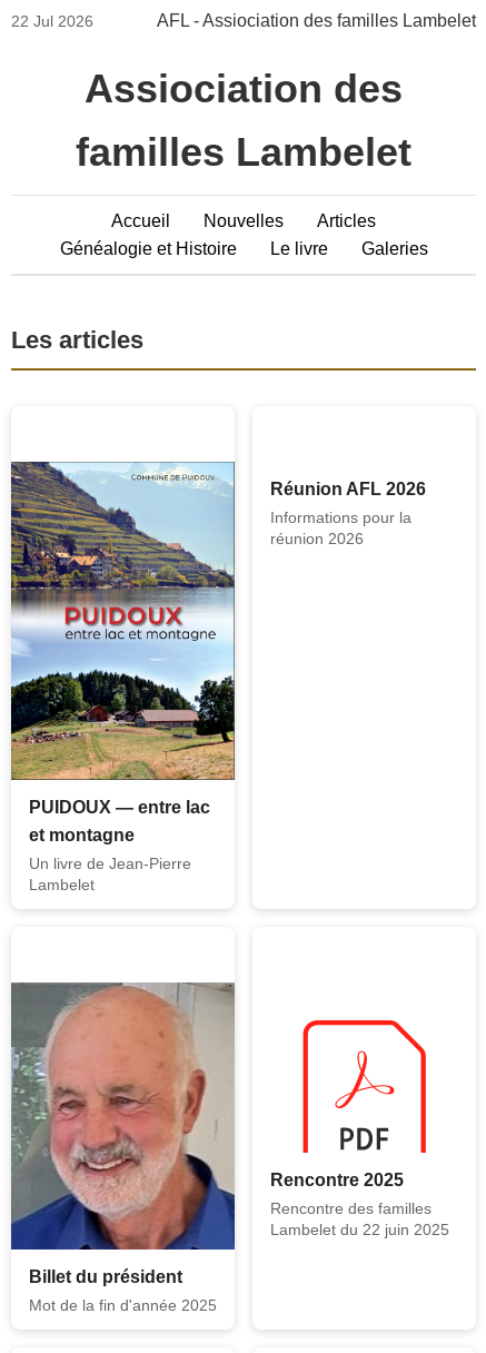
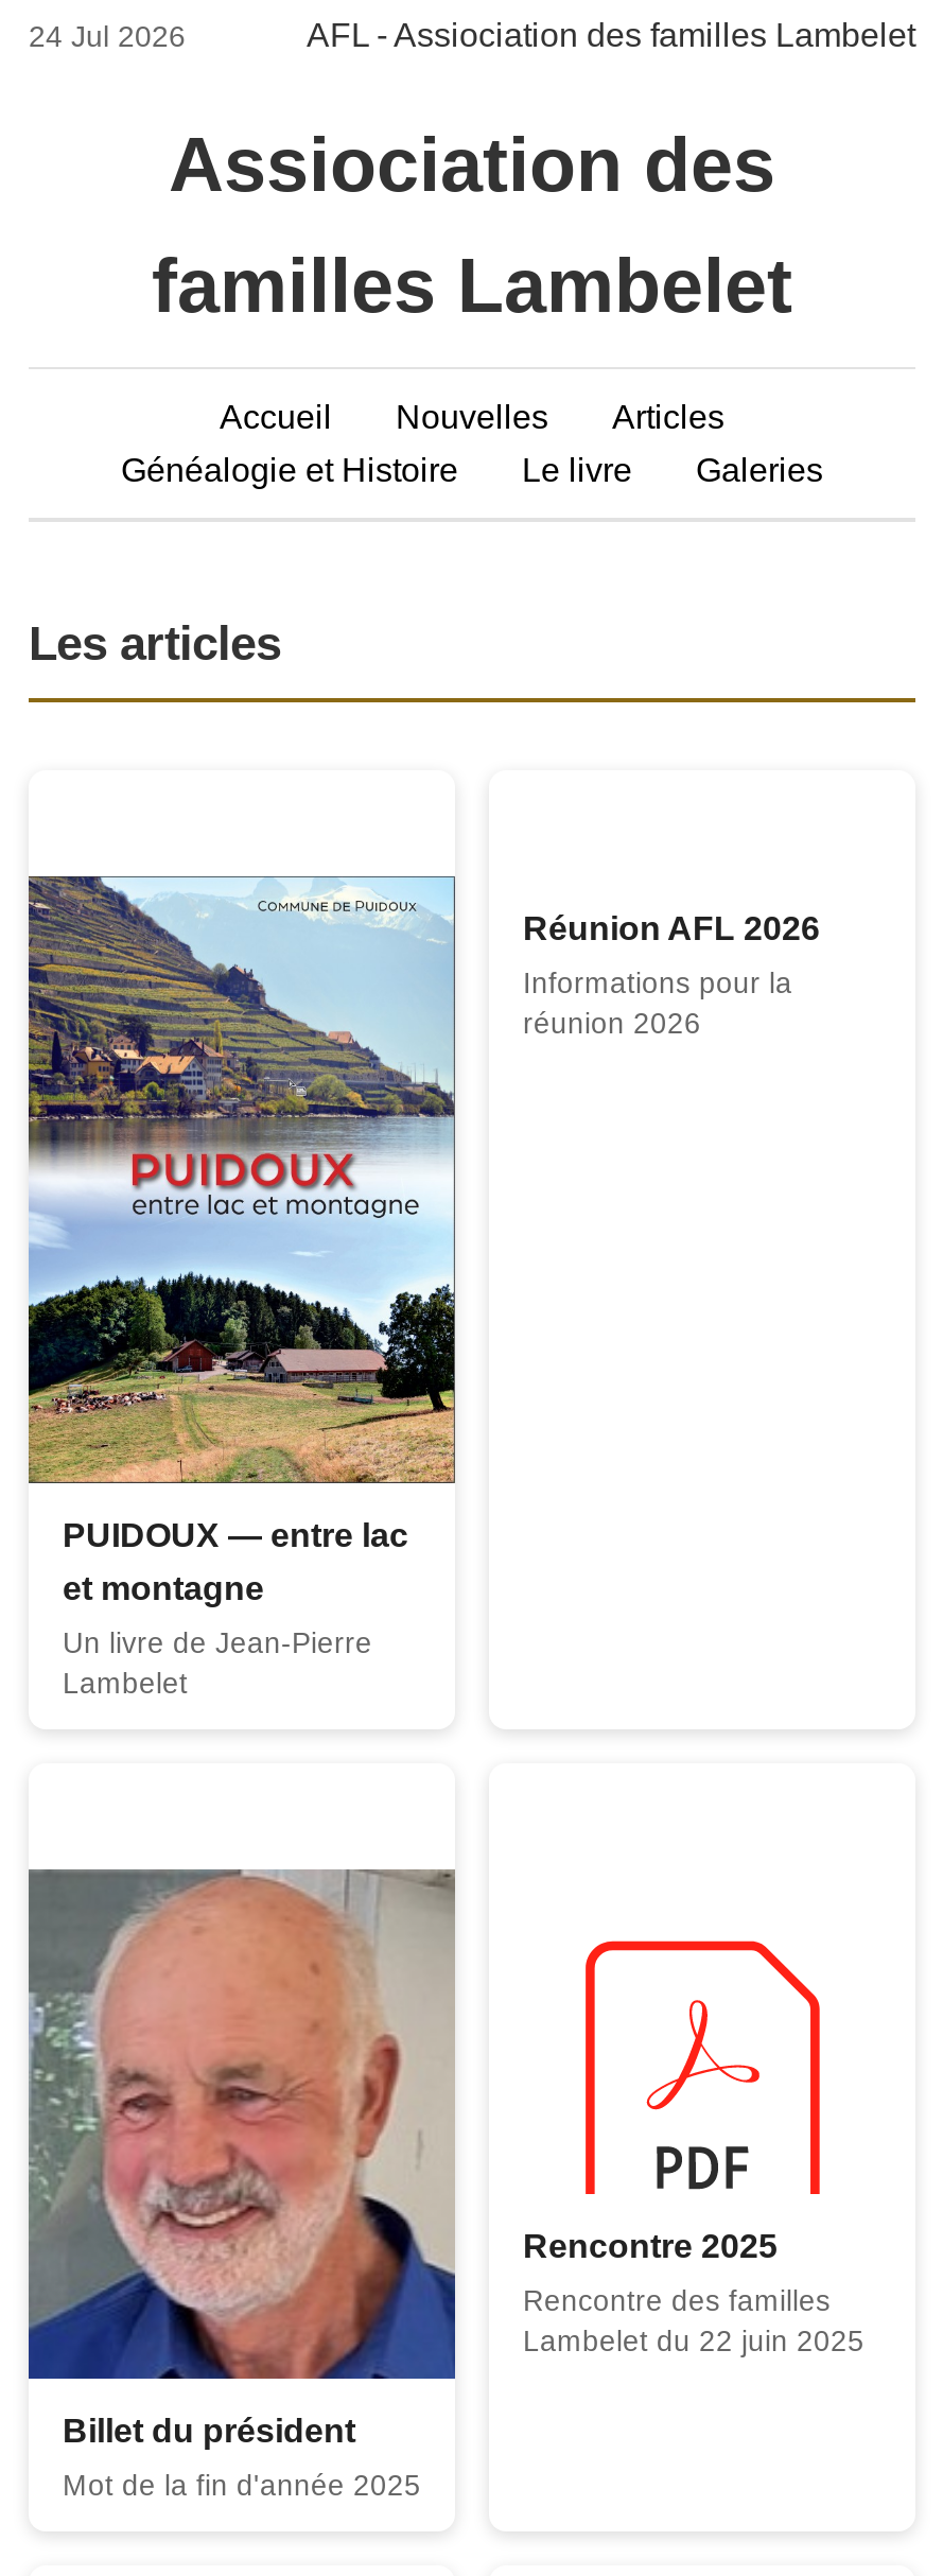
- 22 Jul 2026
+ 24 Jul 2026
